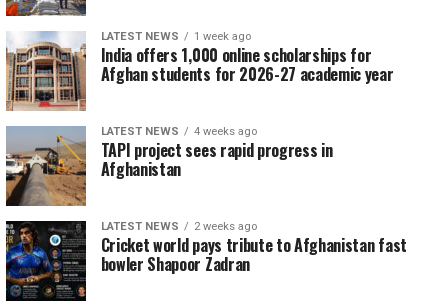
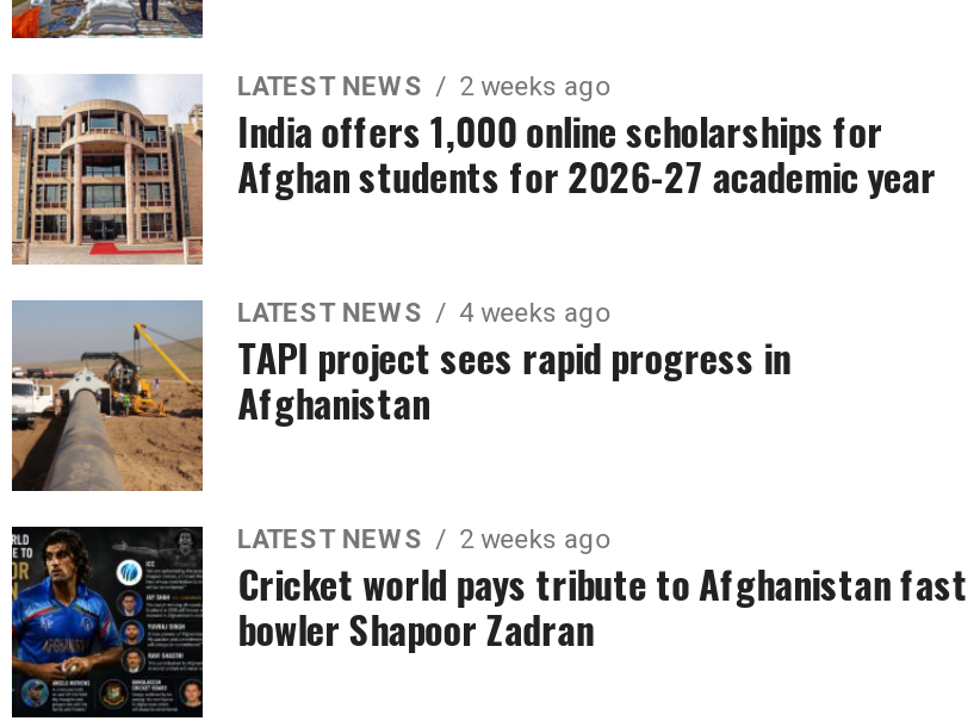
- LATEST NEWS 1 week ago
+ LATEST NEWS 2 weeks ago
